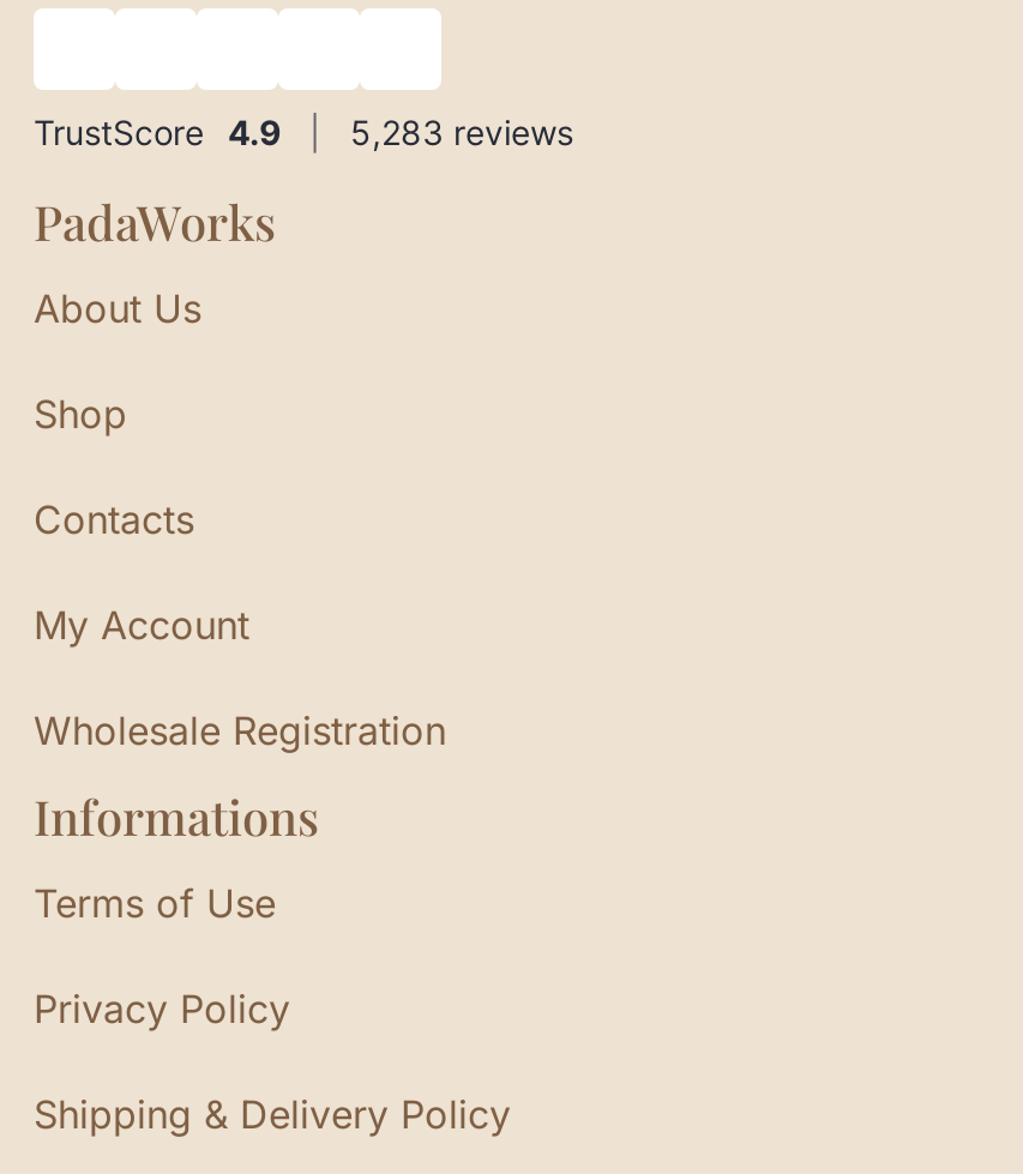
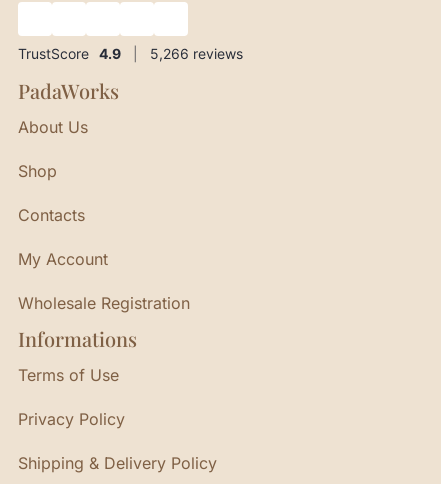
- 5,283 reviews
+ 5,266 reviews
